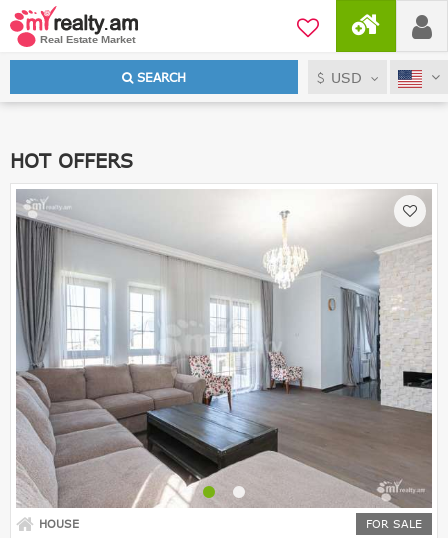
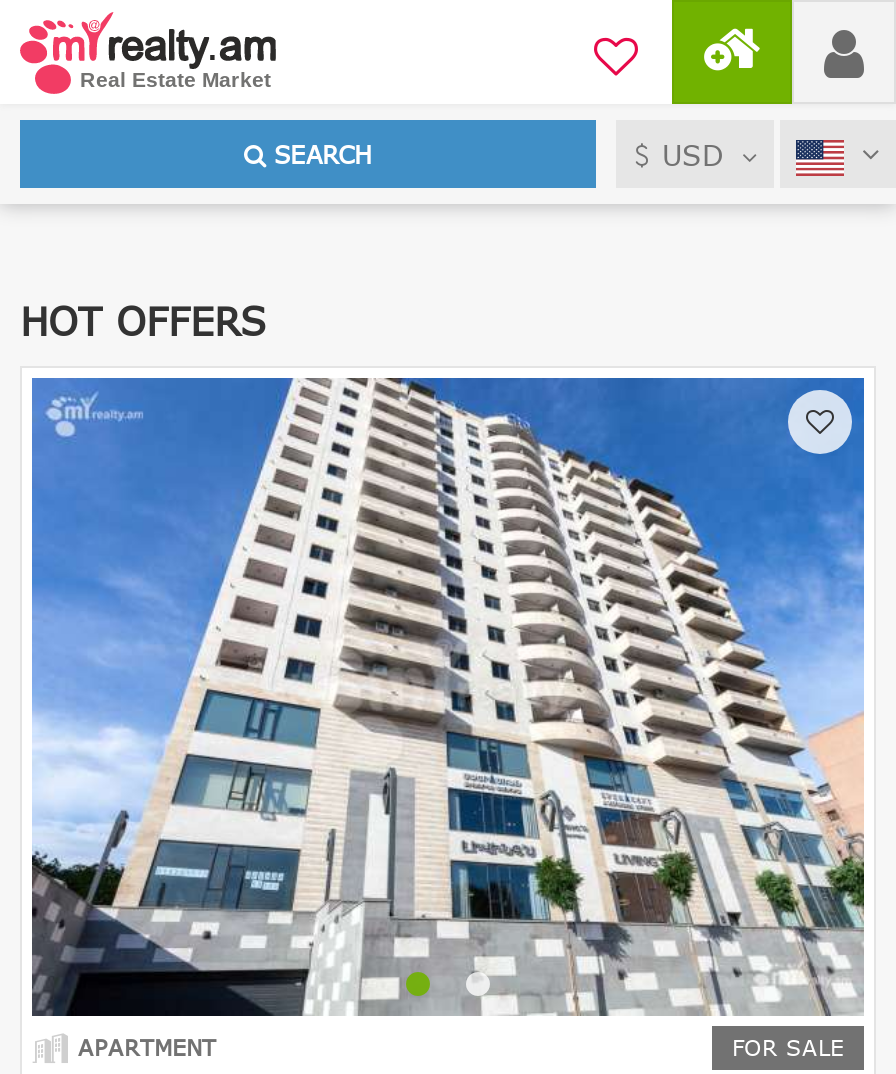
- [image]
- HOUSE
+ [image]
+ APARTMENT
